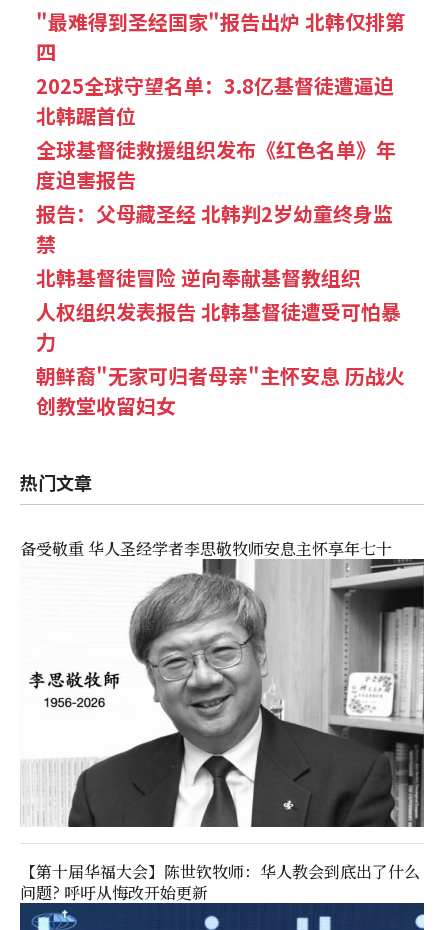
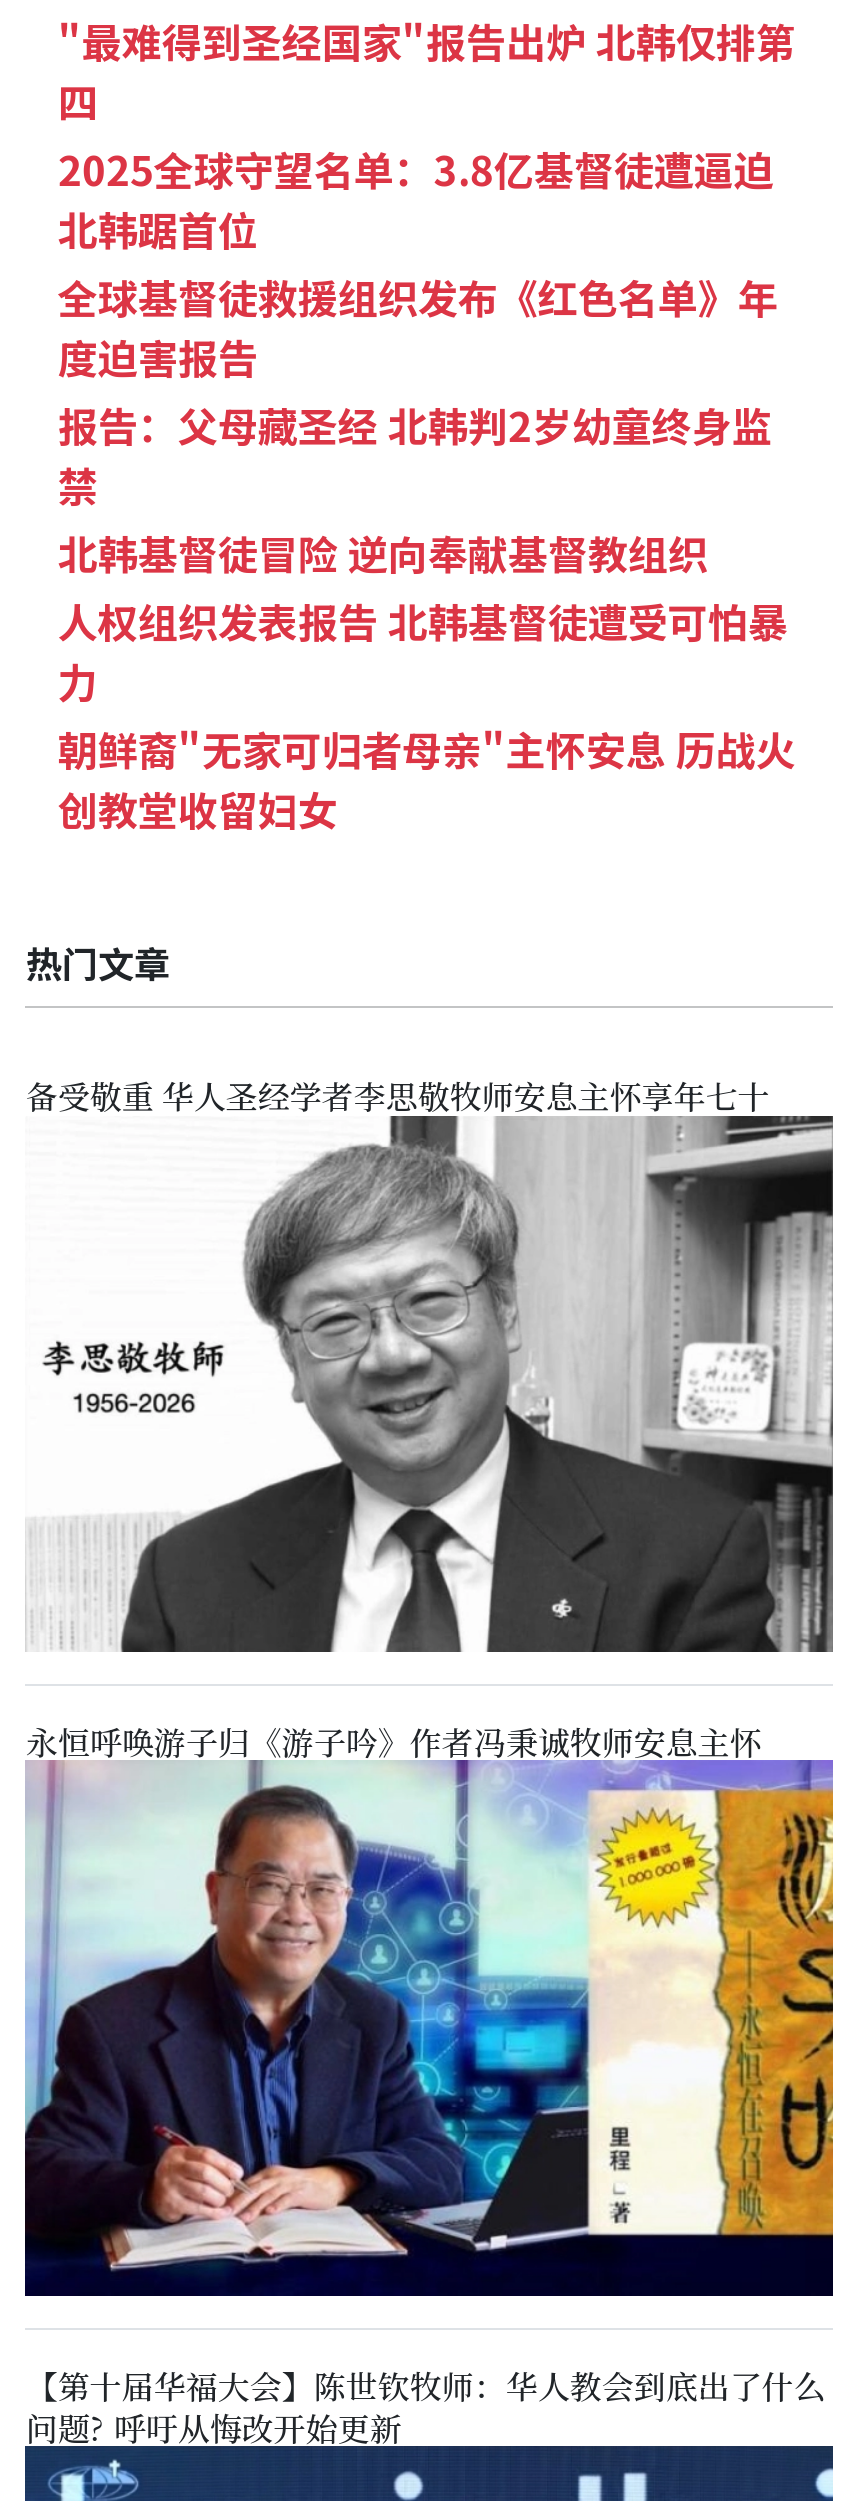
+ [image]
+ 永恒呼唤游子归《游子吟》作者冯秉诚牧师安息主怀
